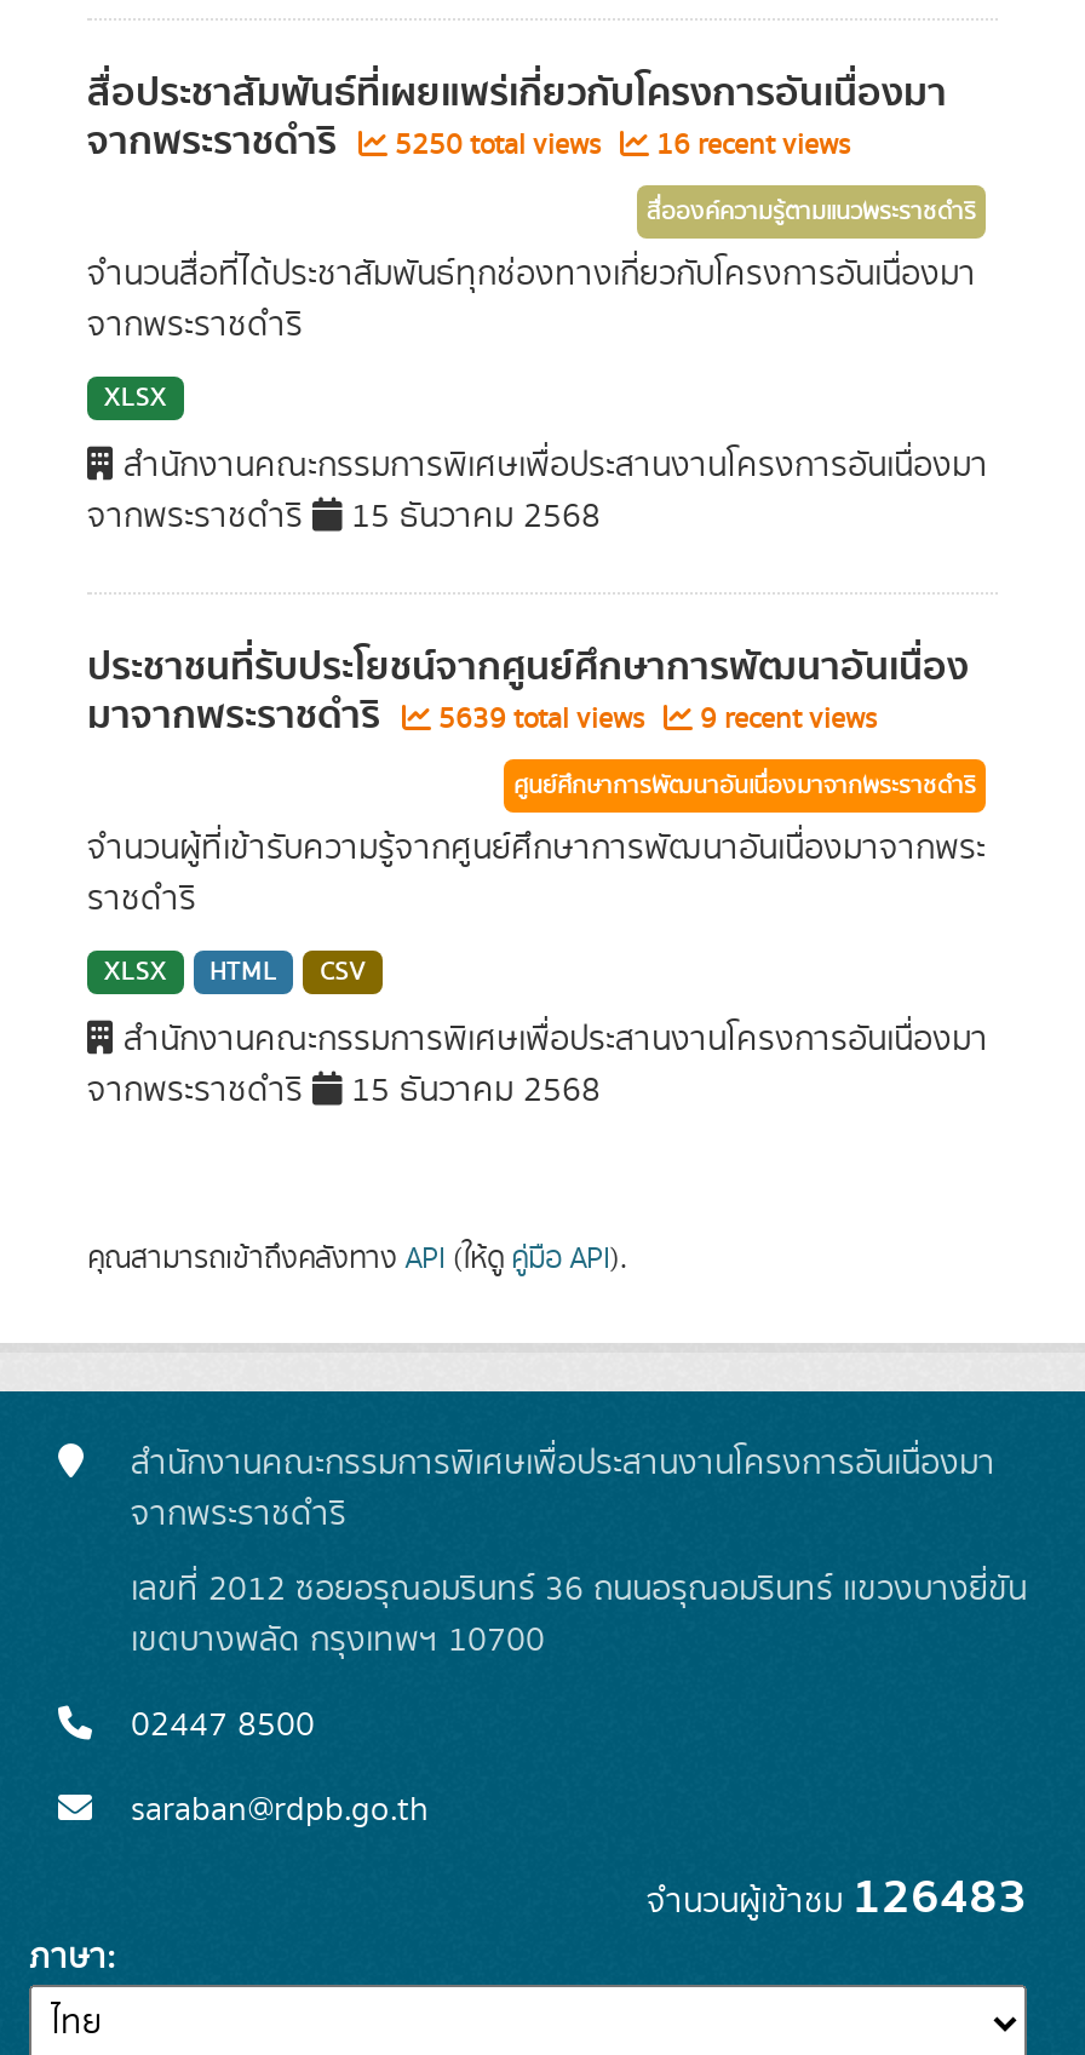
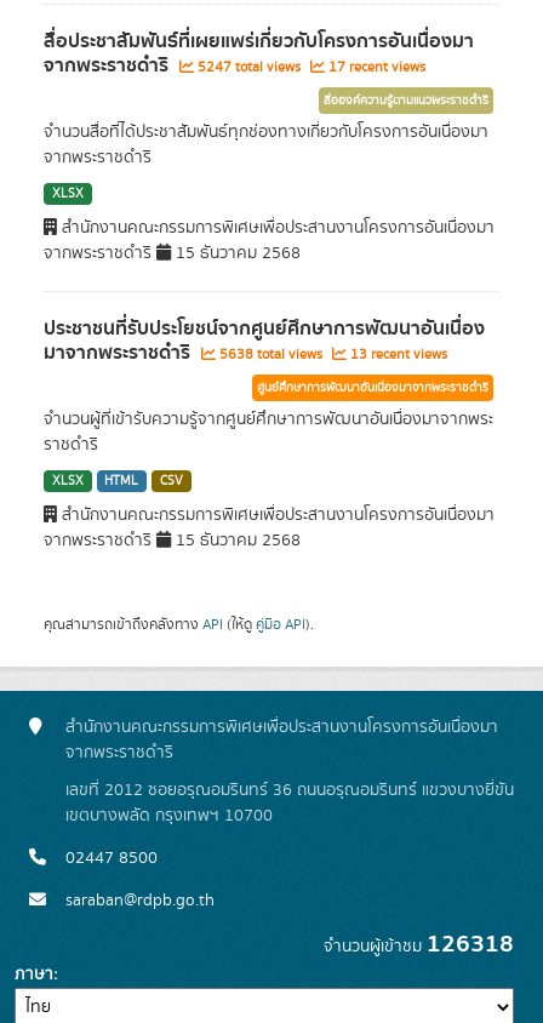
- 5250 total views
+ 5247 total views

- 16 recent views
+ 17 recent views

- 5639 total views
+ 5638 total views

- 9 recent views
+ 13 recent views

- จำนวนผู้เข้าชม126483
+ จำนวนผู้เข้าชม126318
